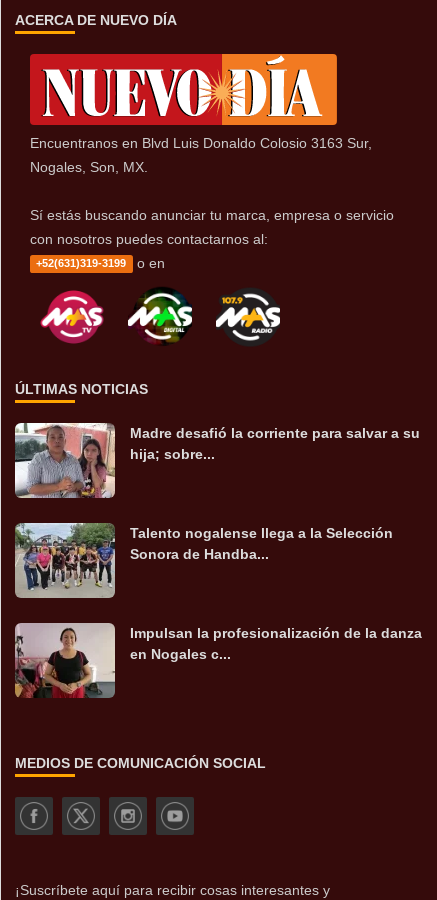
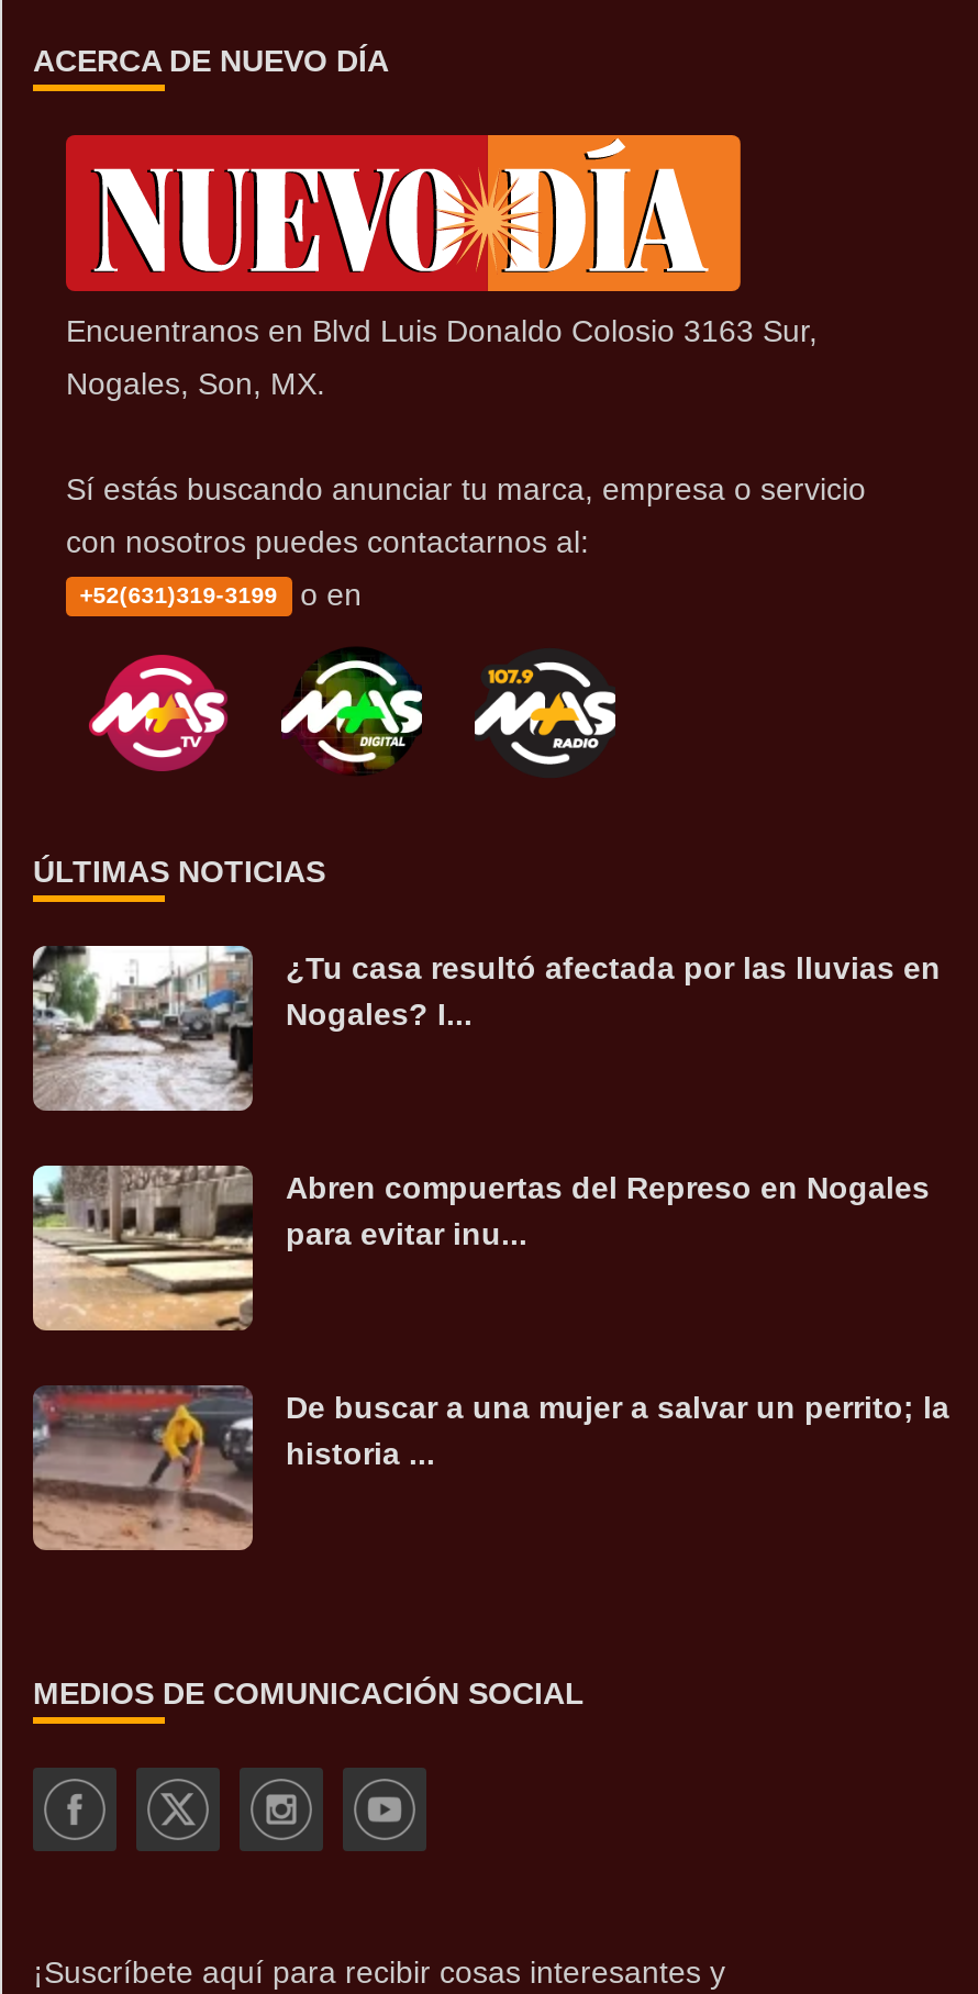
- [image]
- Madre desafió la corriente para salvar a su
- hija; sobre...
+ [image]
+ ¿Tu casa resultó afectada por las lluvias en
+ Nogales? I...

- [image]
- Talento nogalense llega a la Selección
- Sonora de Handba...
+ [image]
+ Abren compuertas del Represo en Nogales
+ para evitar inu...

- [image]
- Impulsan la profesionalización de la danza
- en Nogales c...
+ [image]
+ De buscar a una mujer a salvar un perrito; la
+ historia ...
